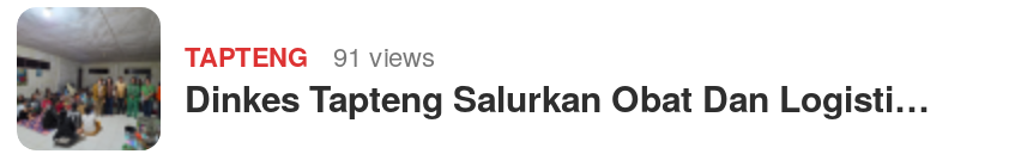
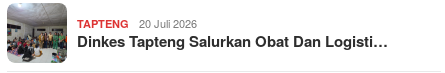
- TAPTENG 91 views
+ TAPTENG 20 Juli 2026
